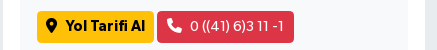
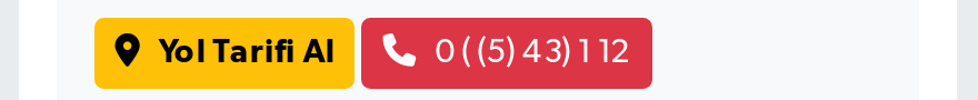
- 0 ((41) 6)3 11 -1
+ 0 ( (5) 43) 1 12
